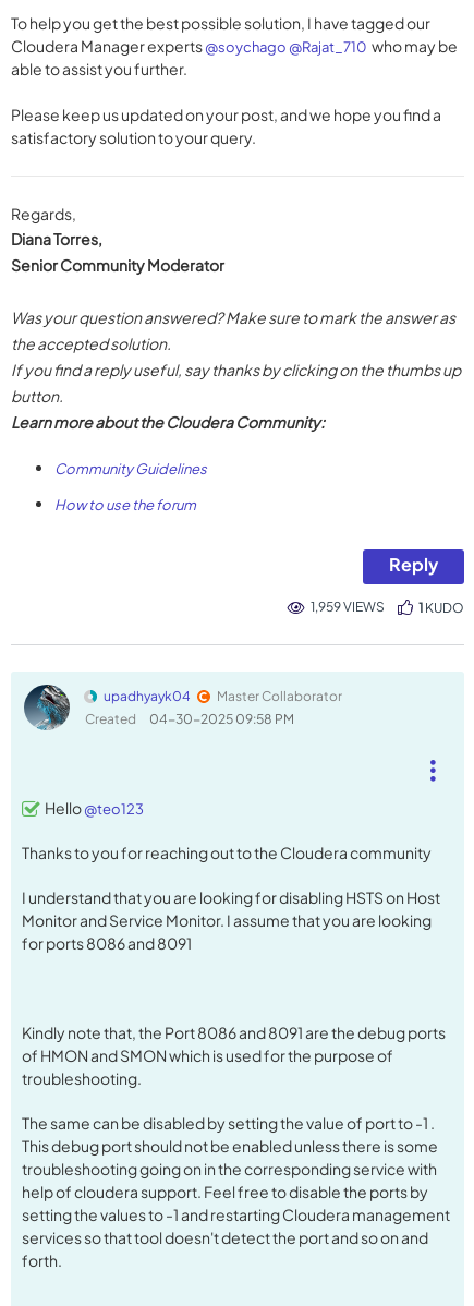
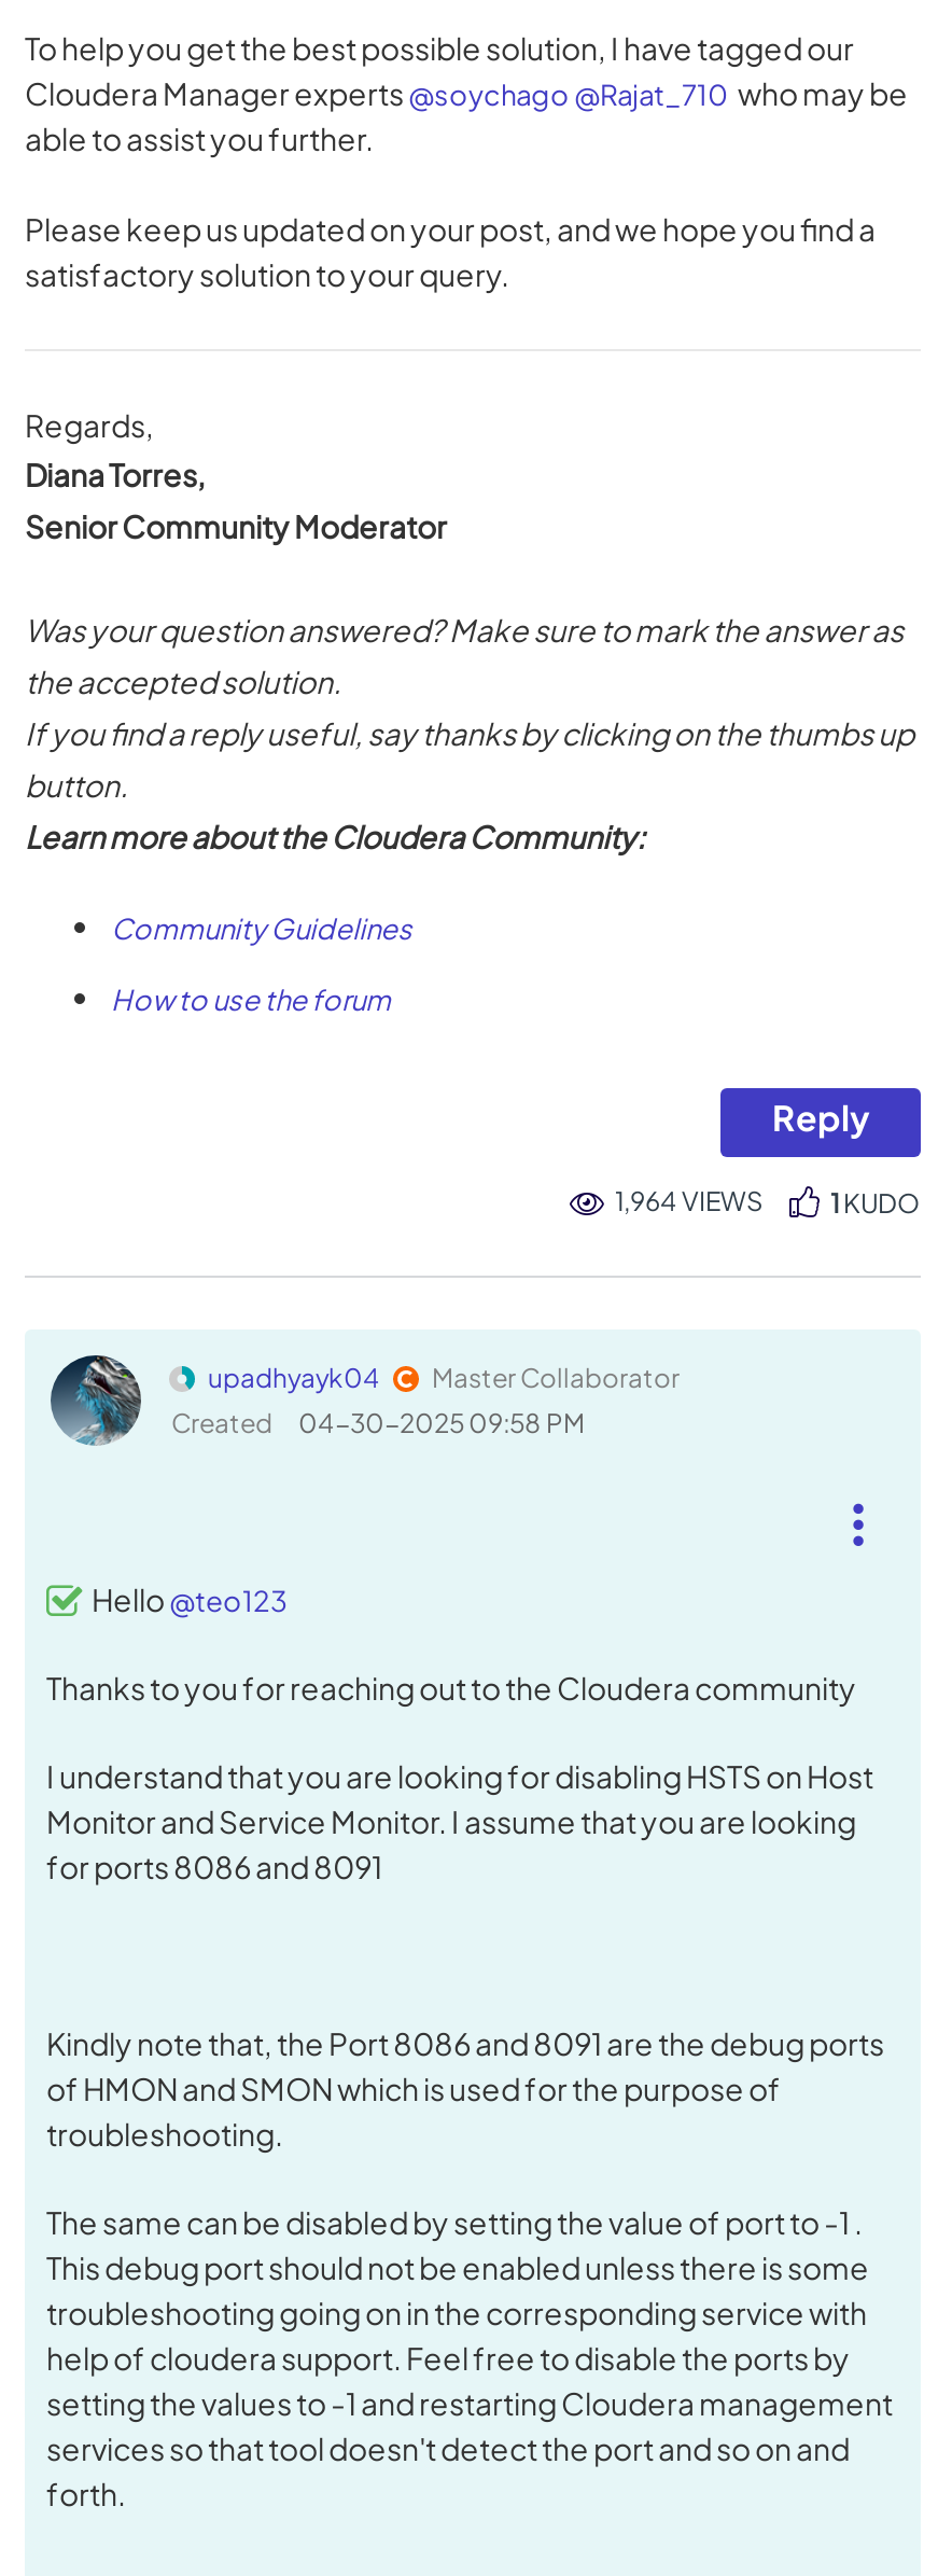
- 1,959 VIEWS
+ 1,964 VIEWS
